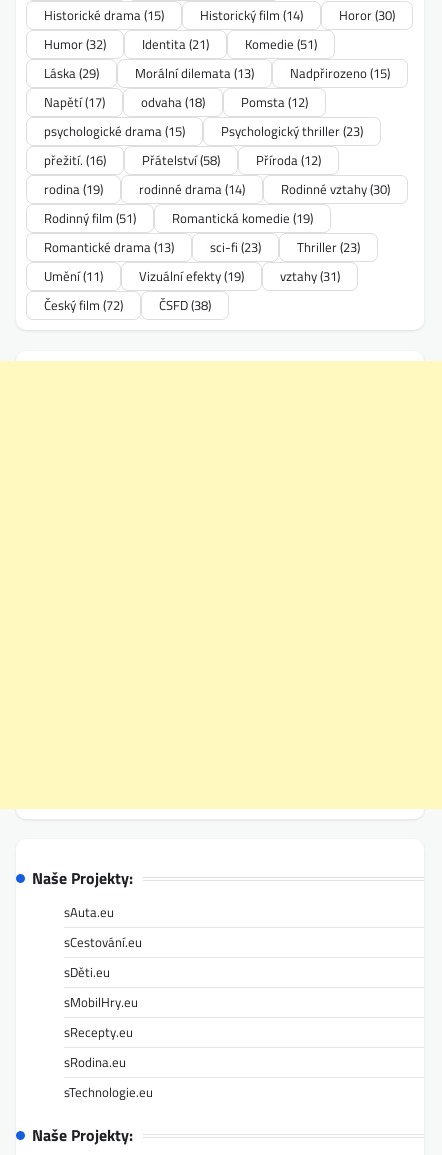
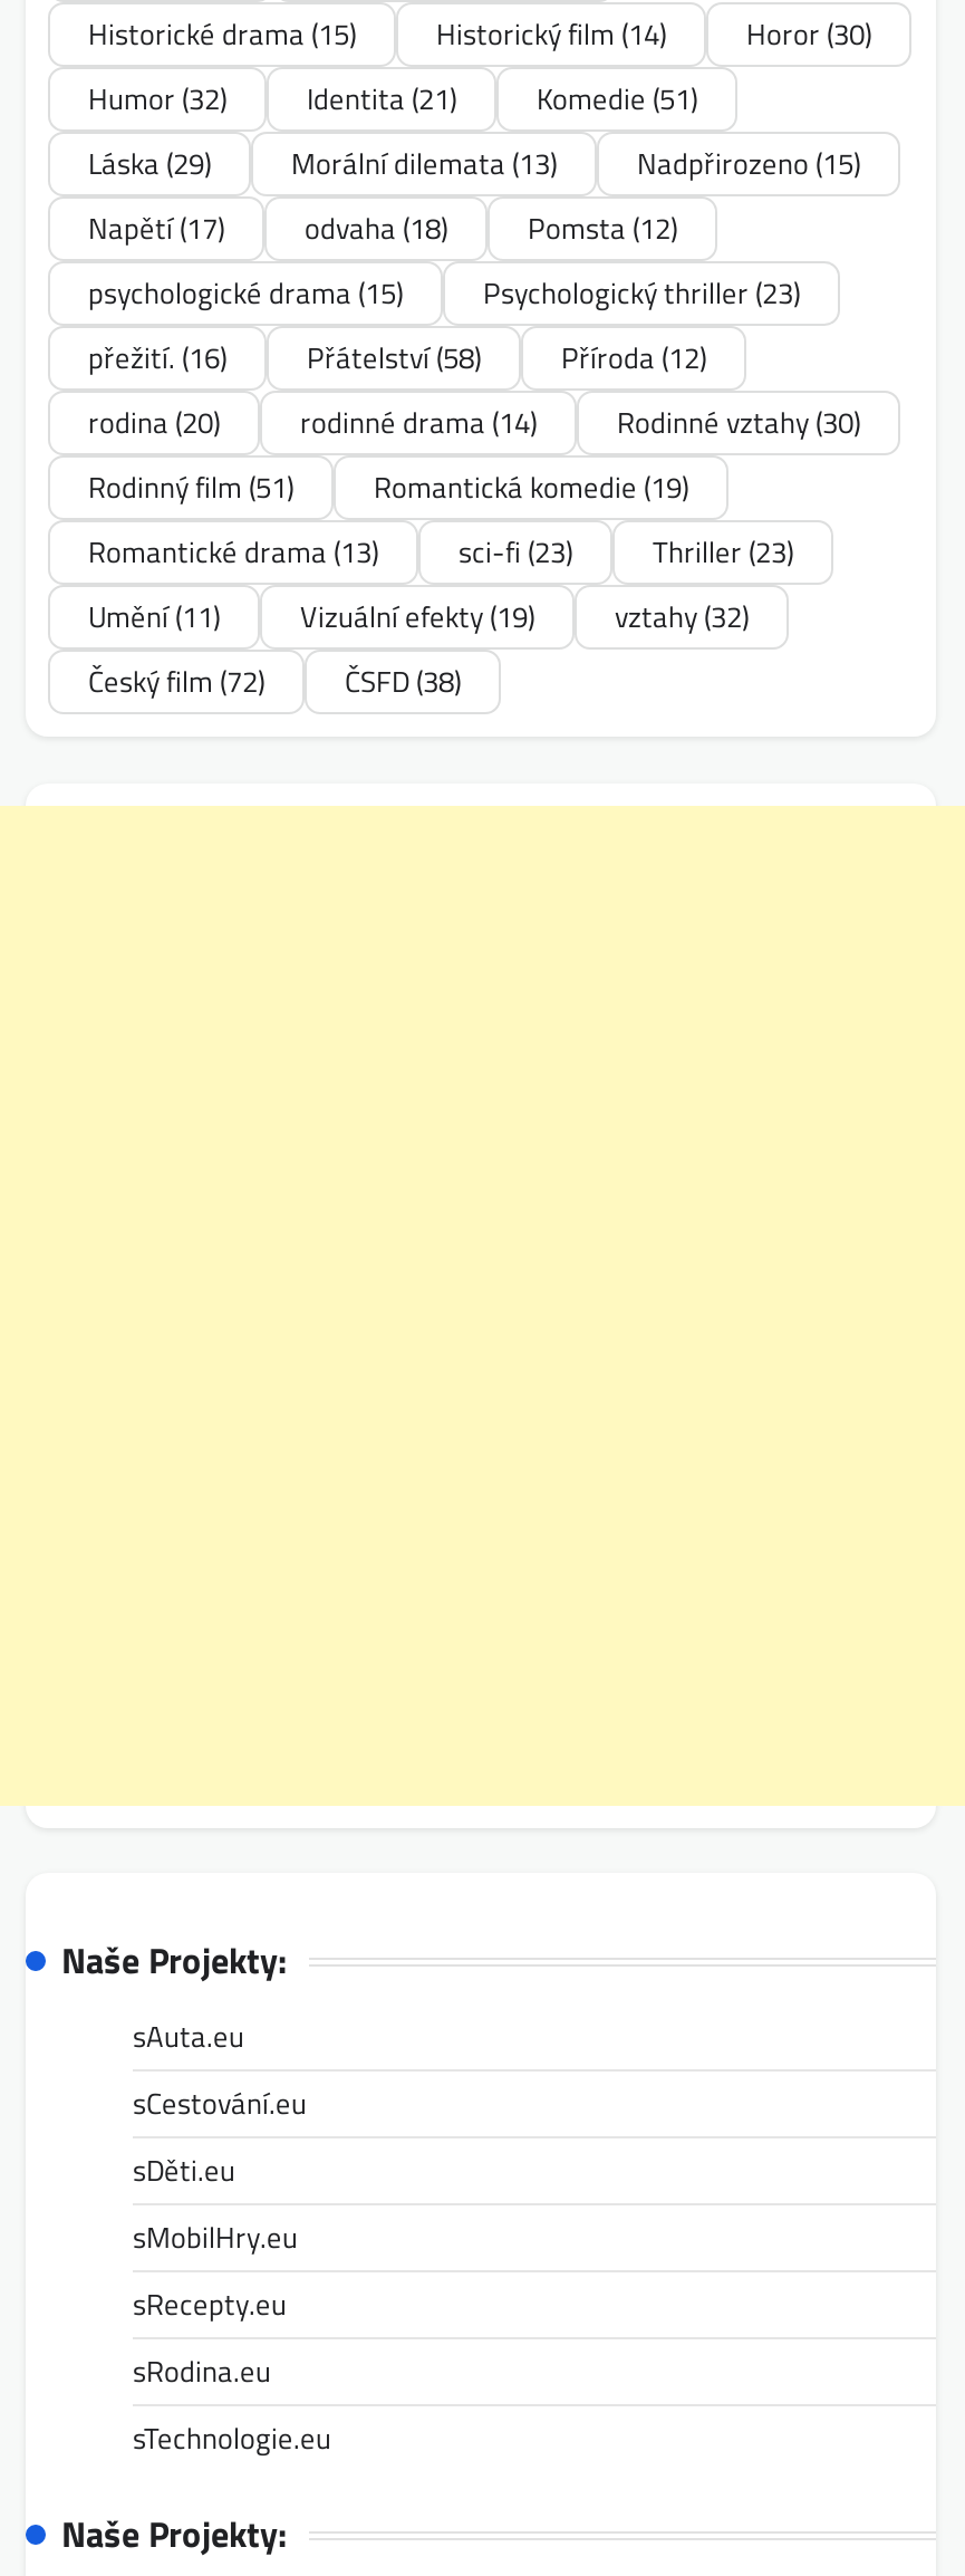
- rodina (19) rodinné drama (14) Rodinné vztahy (30)
+ rodina (20) rodinné drama (14) Rodinné vztahy (30)

- Umění(11) Vizuální efekty (19) vztahy (31)
+ Umění(11) Vizuální efekty (19) vztahy (32)
